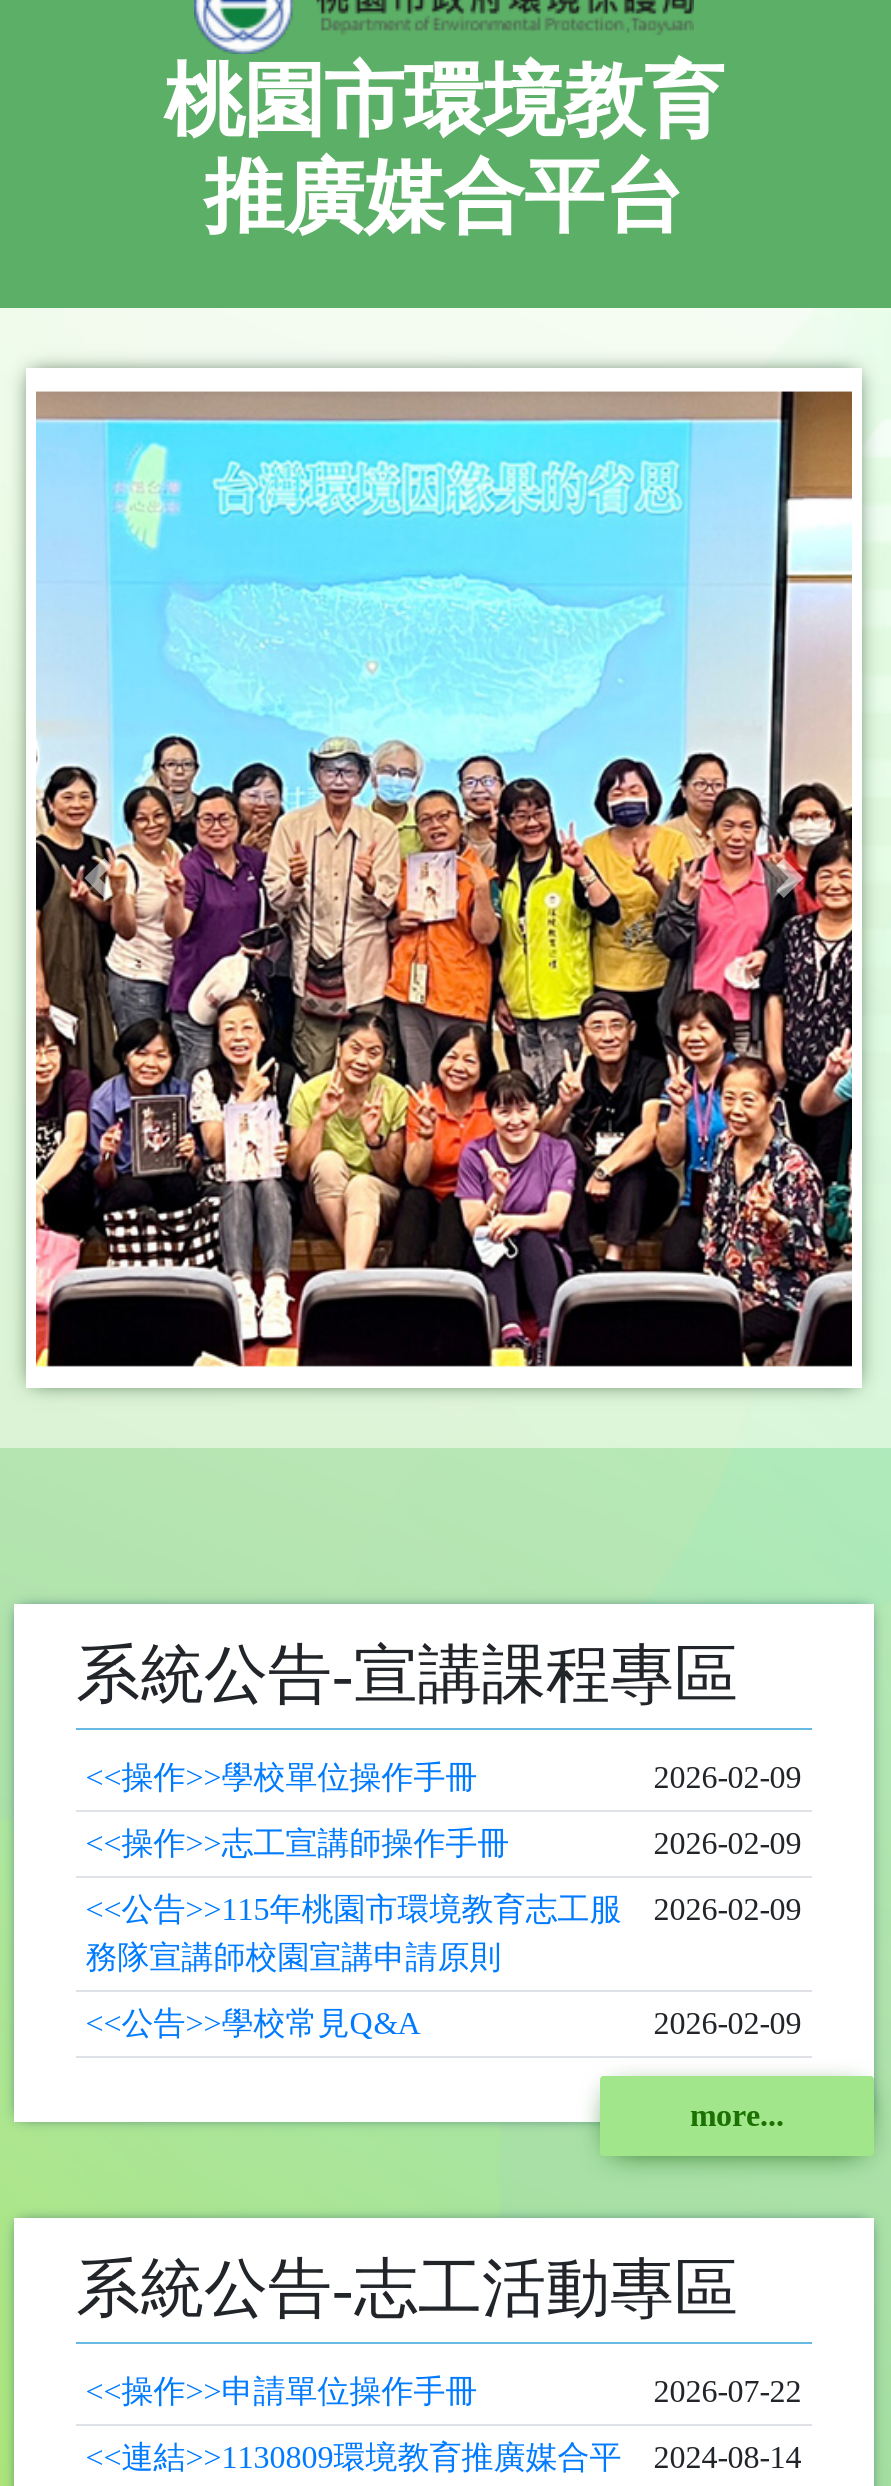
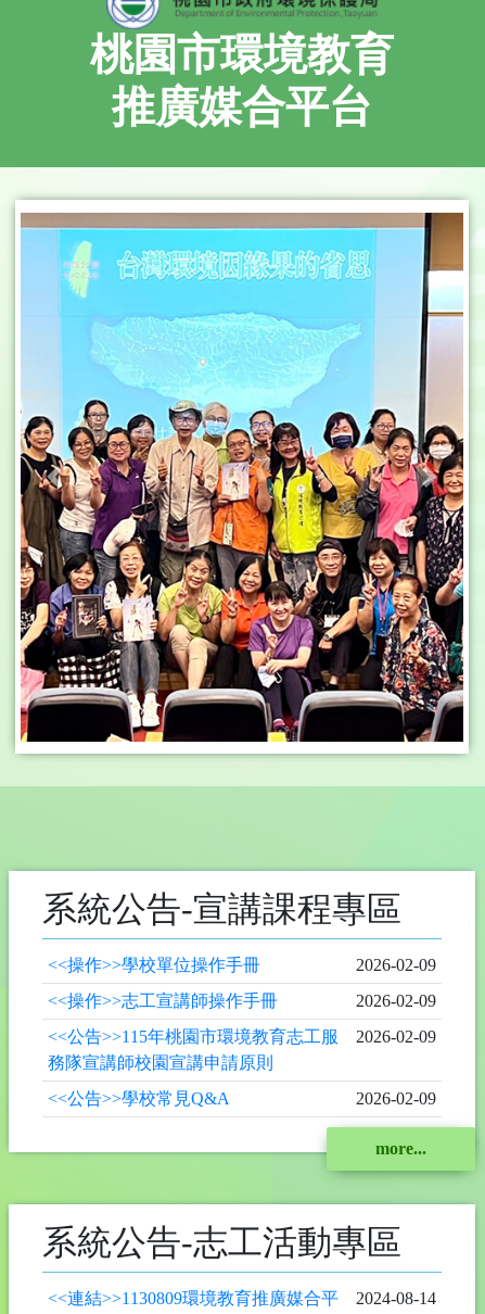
- <<操作>>申請單位操作手冊
- 2026-07-22
